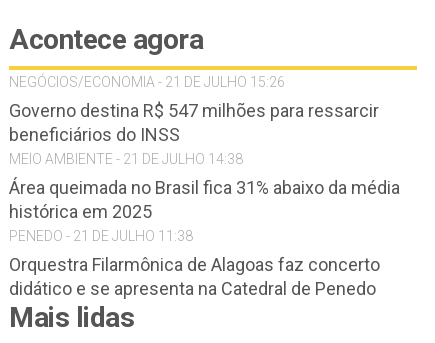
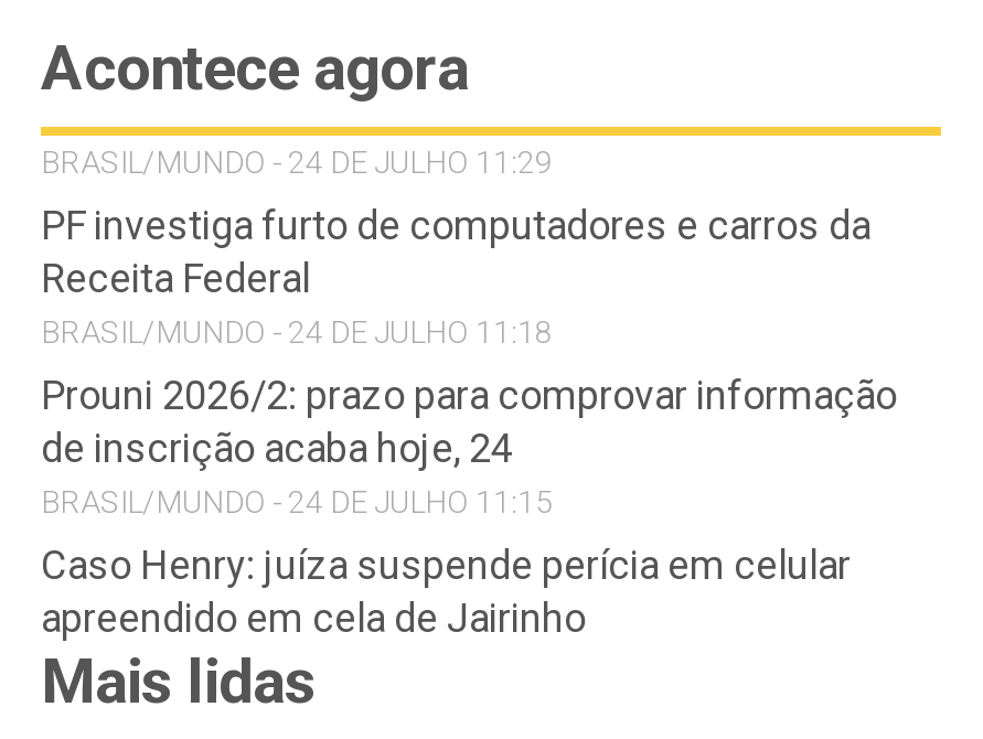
- NEGÓCIOS/ECONOMIA - 21 DE JULHO 15:26
+ BRASIL/MUNDO - 24 DE JULHO 11:29

- Governo destina R$ 547 milhões para ressarcir
- beneficiários do INSS
- MEIO AMBIENTE - 21 DE JULHO 14:38
+ PF investiga furto de computadores e carros da
+ Receita Federal
+ BRASIL/MUNDO - 24 DE JULHO 11:18

- Área queimada no Brasil fica 31% abaixo da média
- histórica em 2025
- PENEDO - 21 DE JULHO 11:38
+ Prouni 2026/2: prazo para comprovar informação
+ de inscrição acaba hoje, 24
+ BRASIL/MUNDO - 24 DE JULHO 11:15

- Orquestra Filarmônica de Alagoas faz concerto
- didático e se apresenta na Catedral de Penedo
+ Caso Henry: juíza suspende perícia em celular
+ apreendido em cela de Jairinho
